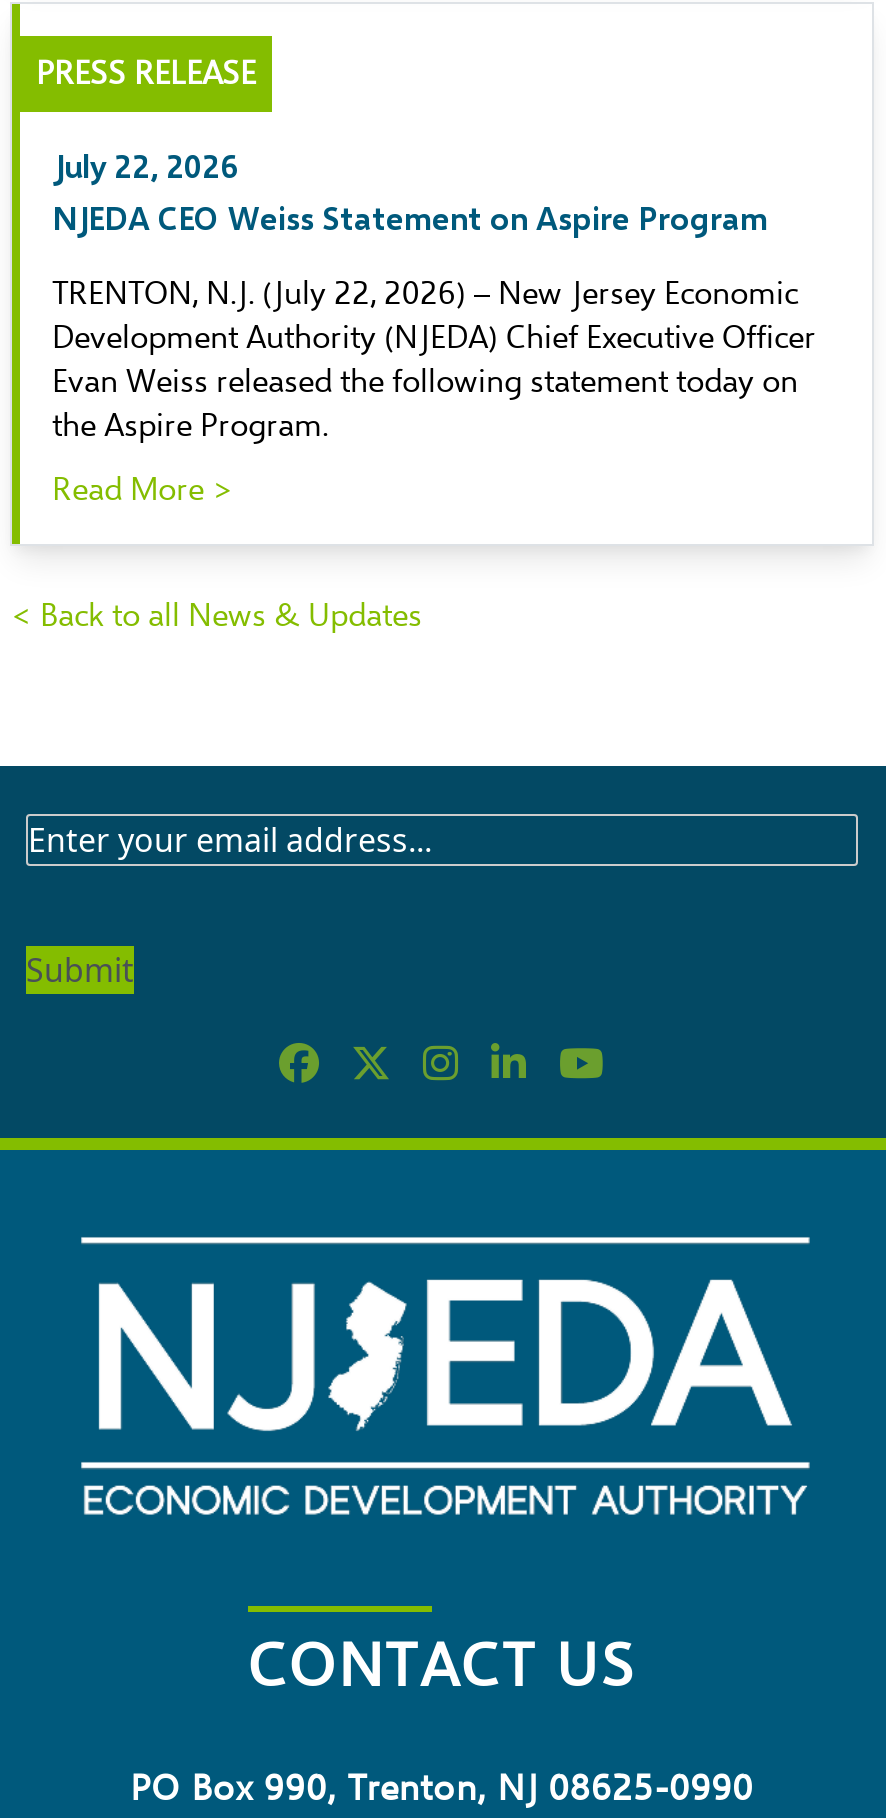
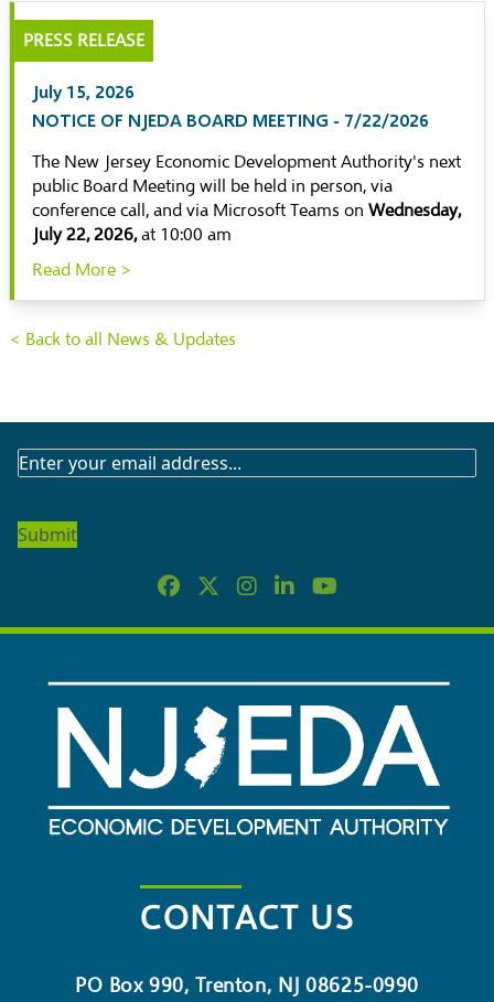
- July 22, 2026
- NJEDA CEO Weiss Statement on Aspire Program
+ July 15, 2026
+ NOTICE OF NJEDA BOARD MEETING - 7/22/2026

- TRENTON, N.J. (July 22, 2026) – New Jersey Economic
- Development Authority (NJEDA) Chief Executive Officer
- Evan Weiss released the following statement today on
- the Aspire Program.
+ The New Jersey Economic Development Authority's next
+ public Board Meeting will be held in person, via
+ conference call, and via Microsoft Teams on Wednesday,
+ July 22, 2026, at 10:00 am
